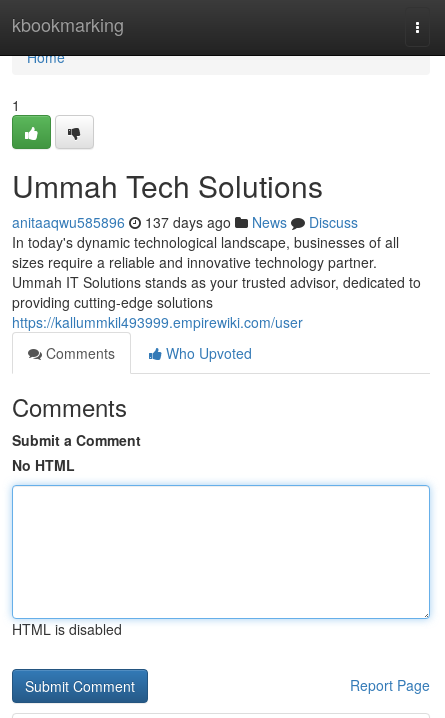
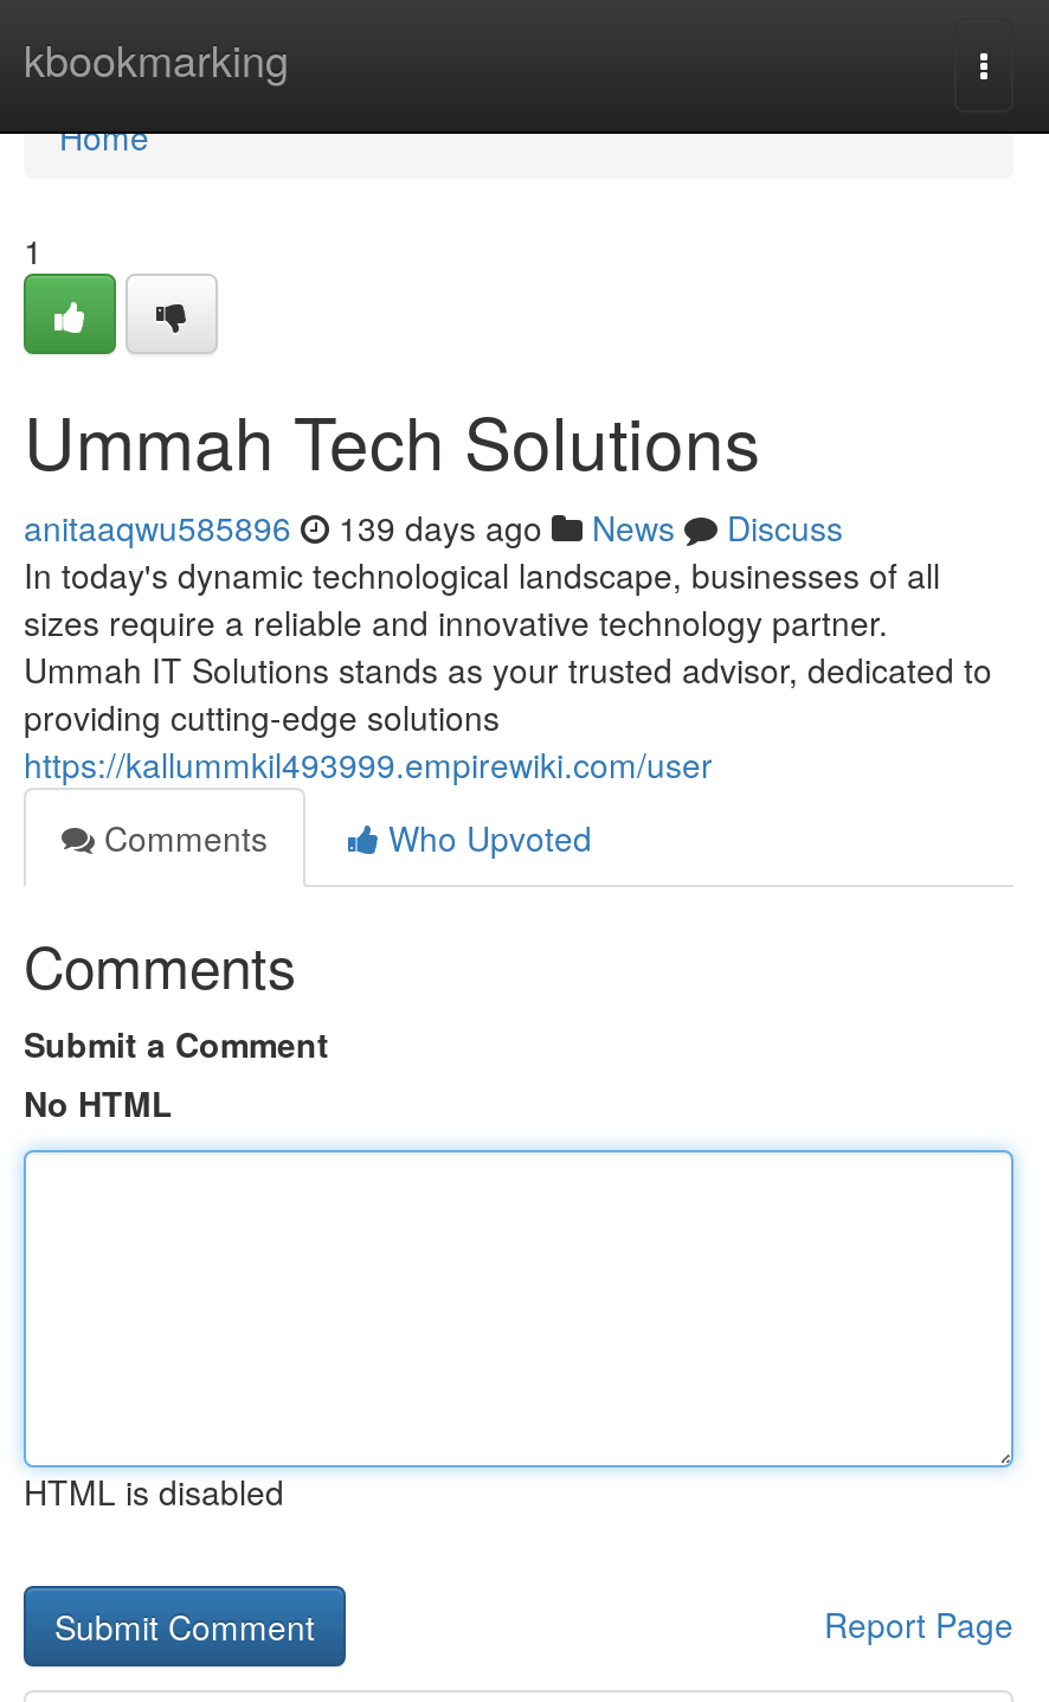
- anitaaqwu585896 137 days ago News Discuss
+ anitaaqwu585896 139 days ago News Discuss
